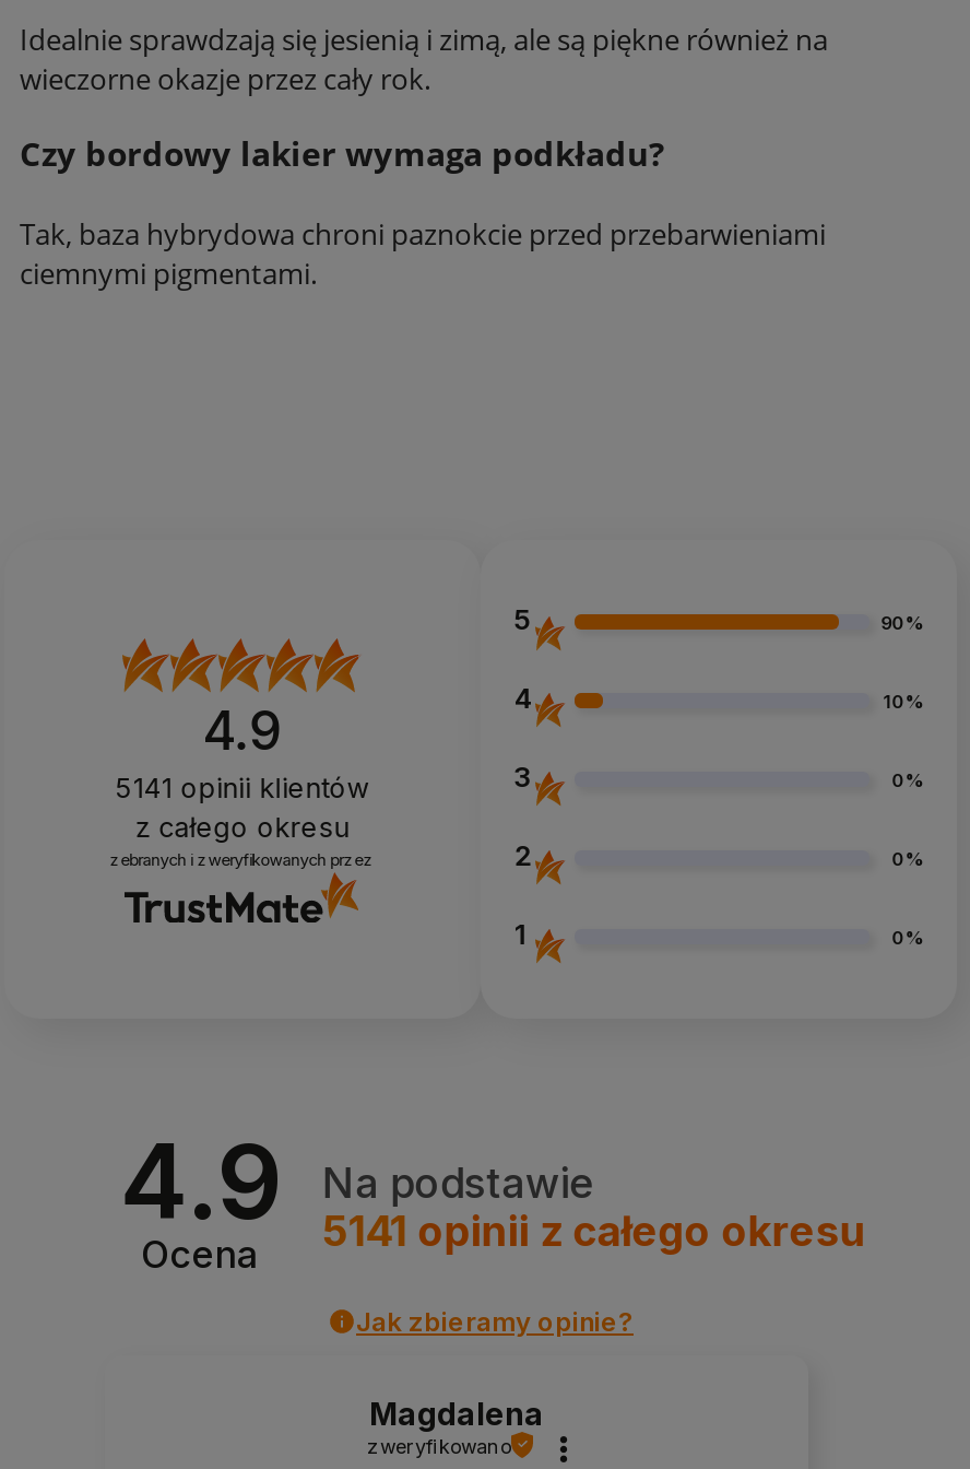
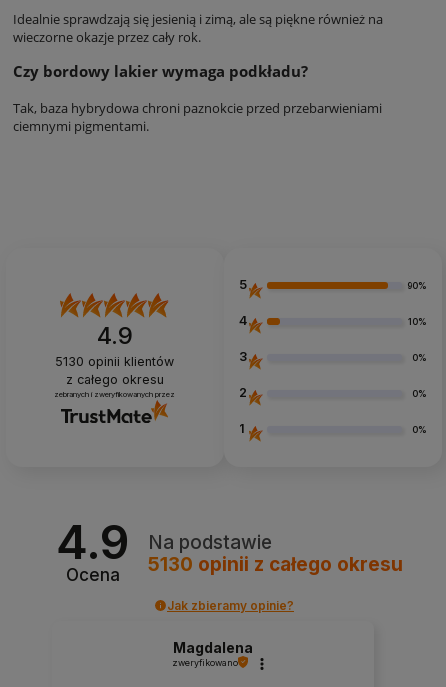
- 5141 opinii klientów
+ 5130 opinii klientów

- 5141 opinii z całego okresu
+ 5130 opinii z całego okresu
